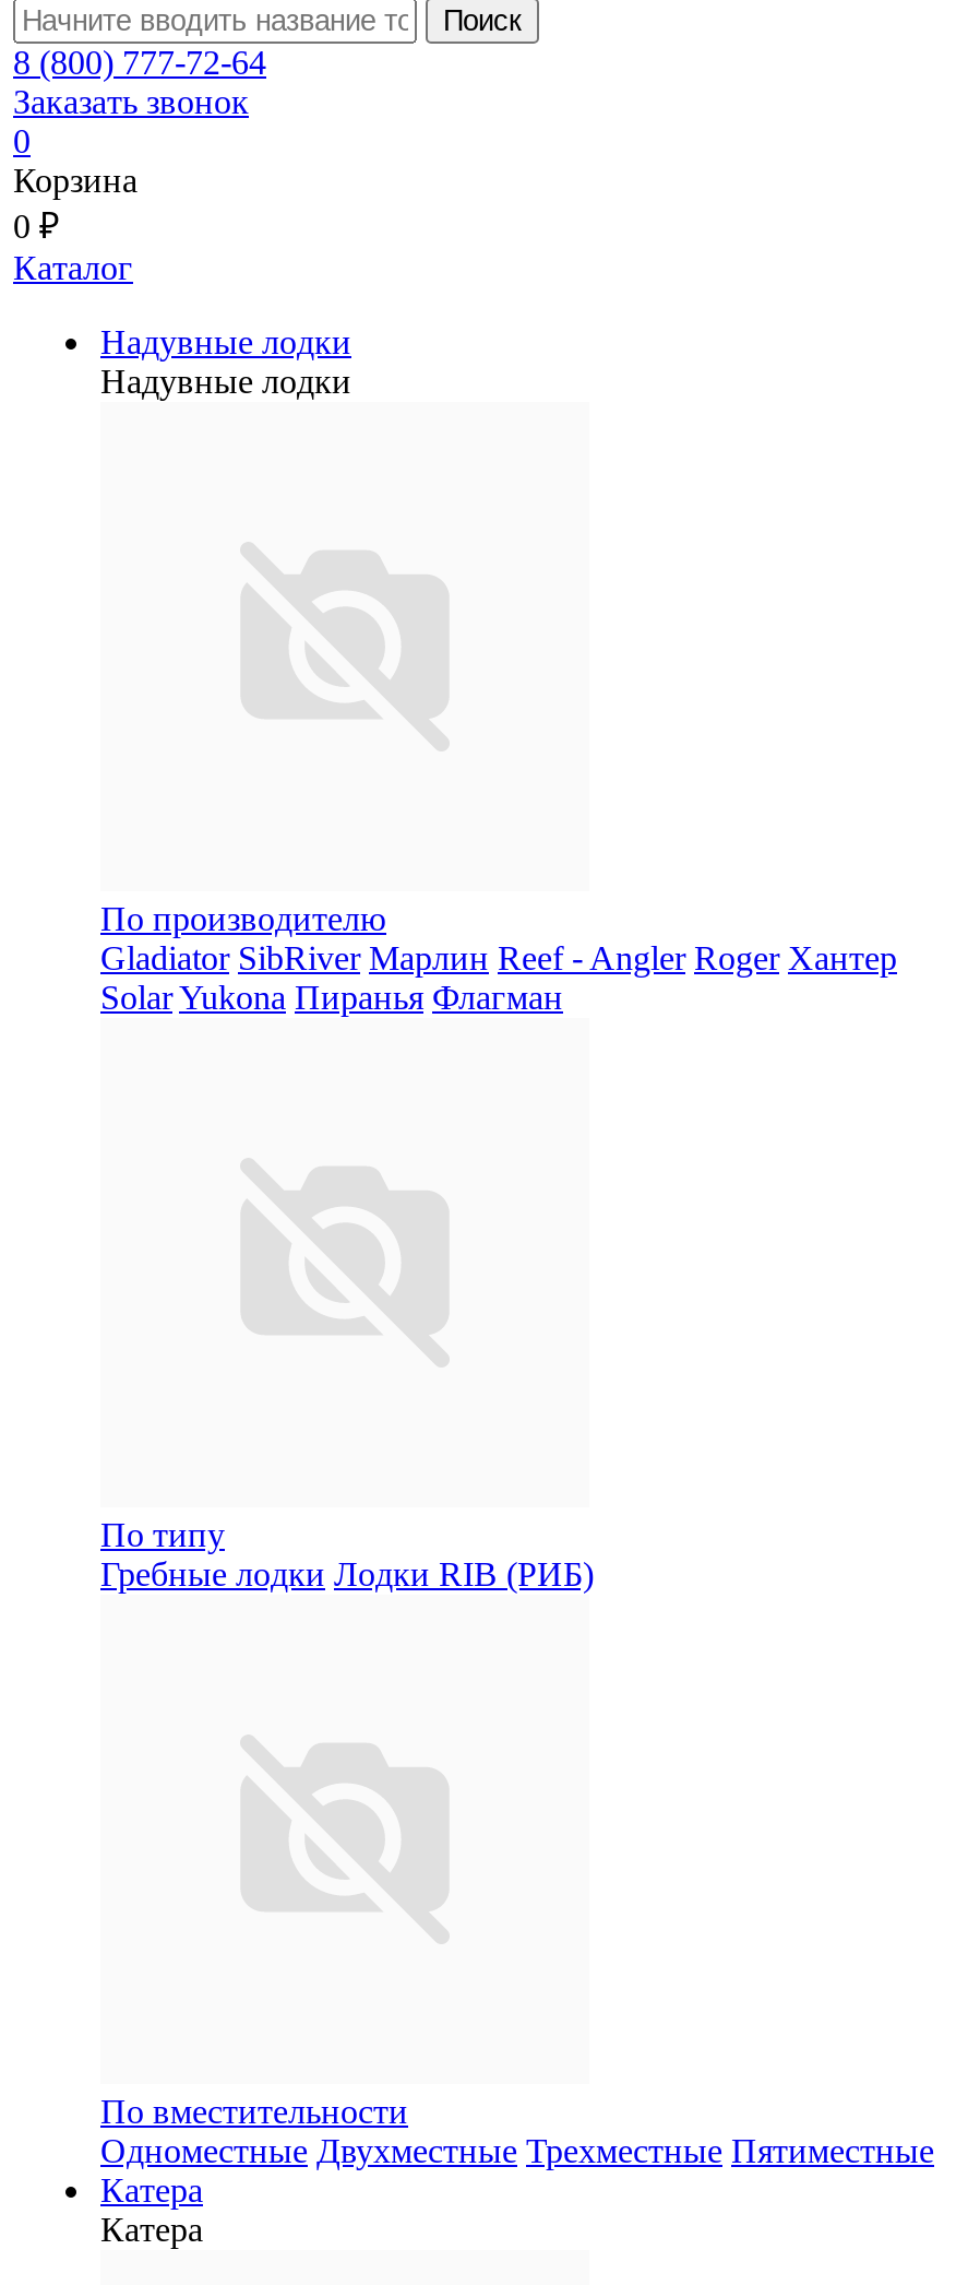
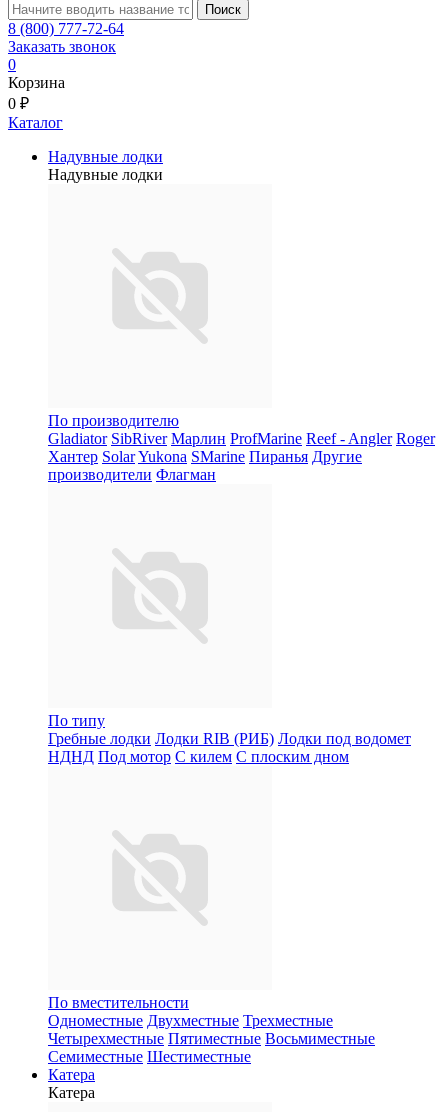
- Gladiator SibRiver Марлин Reef - Angler Roger Хантер
- Solar Yukona Пиранья Флагман
+ Gladiator SibRiver Марлин ProfMarine Reef - Angler Roger
+ Хантер Solar Yukona SMarine Пиранья Другие
+ производители Флагман

- Гребные лодки Лодки RIB (РИБ)
+ Гребные лодки Лодки RIB (РИБ) Лодки под водомет
+ НДНД Под мотор С килем С плоским дном

- Одноместные Двухместные Трехместные Пятиместные
+ Одноместные Двухместные Трехместные
+ Четырехместные Пятиместные Восьмиместные
+ Семиместные Шестиместные
